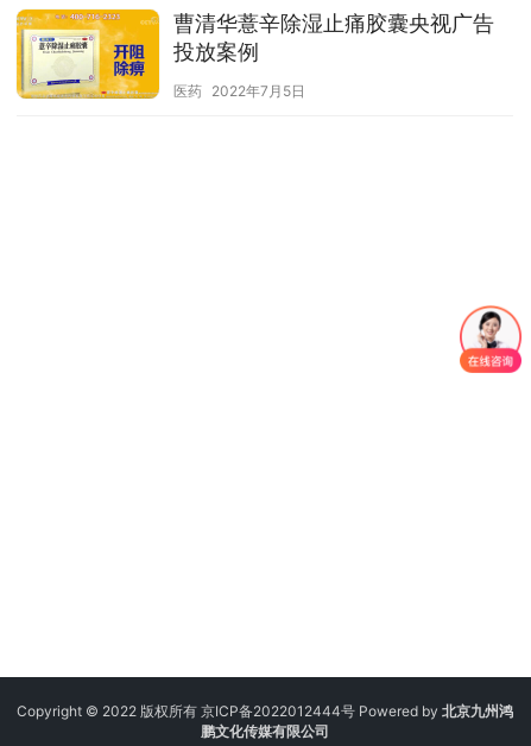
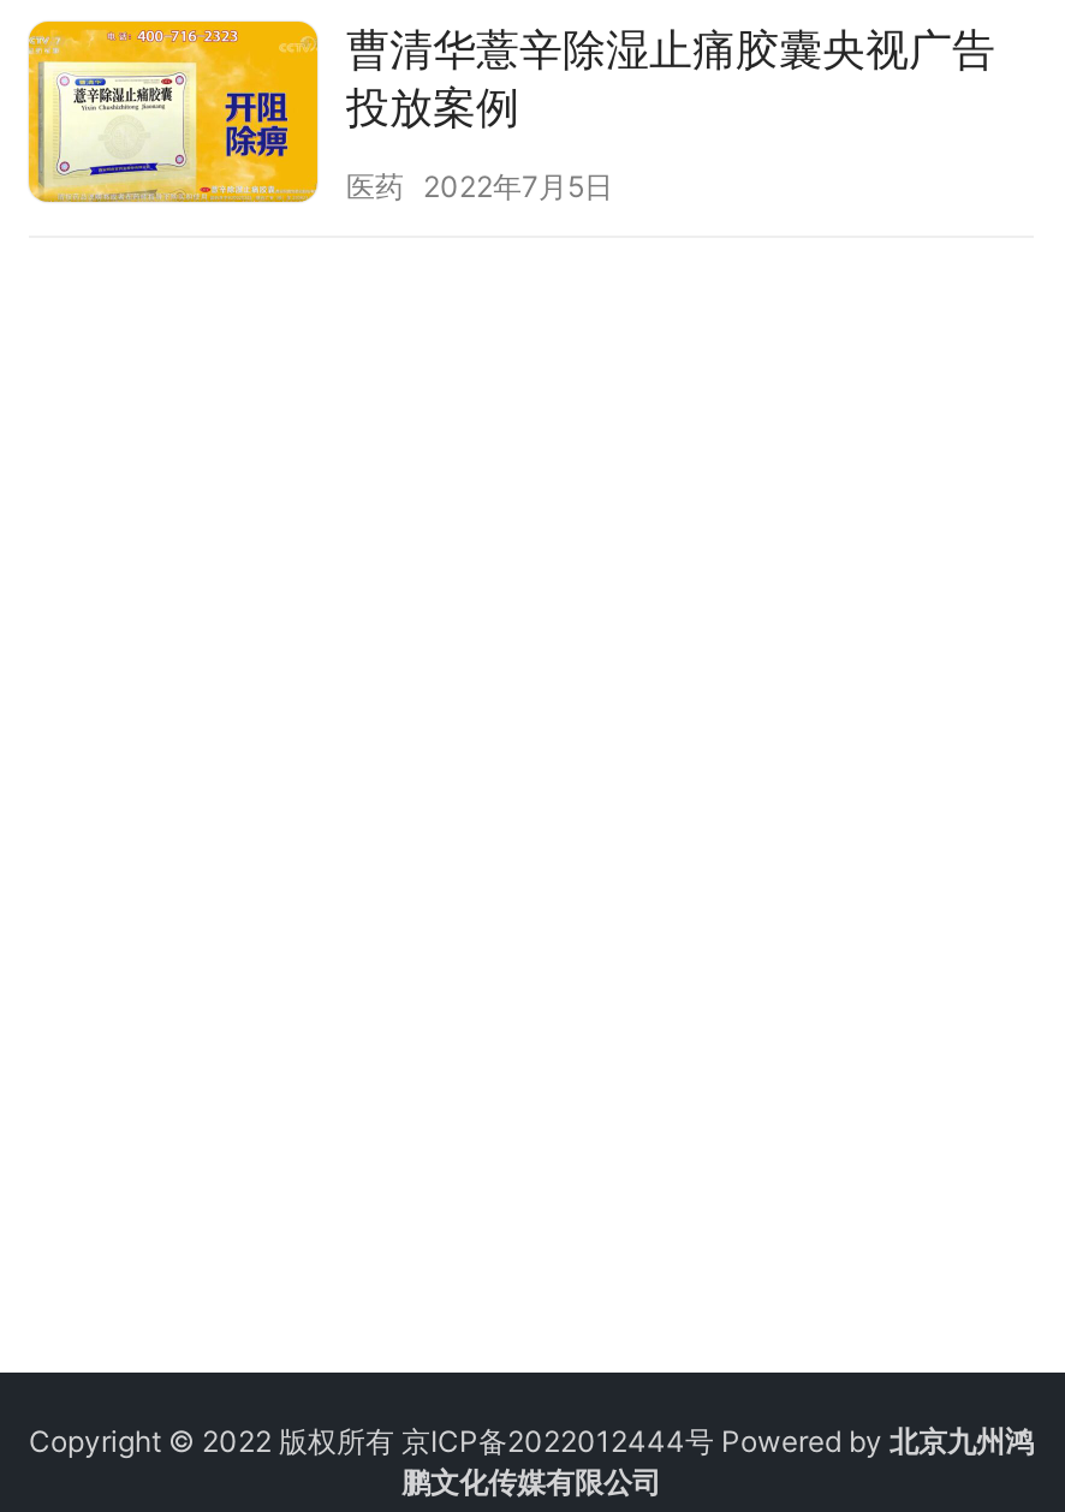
- [image]
